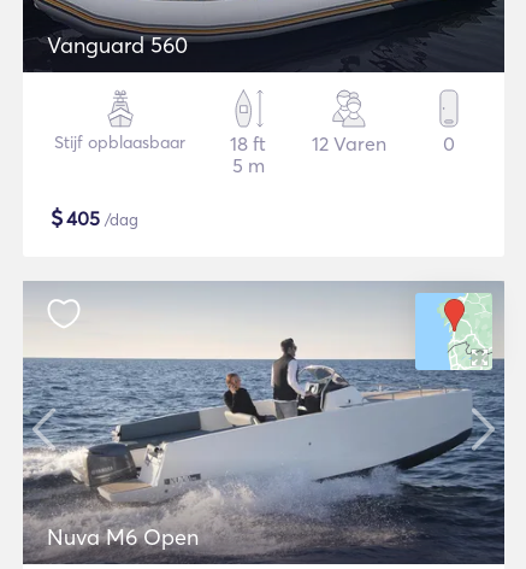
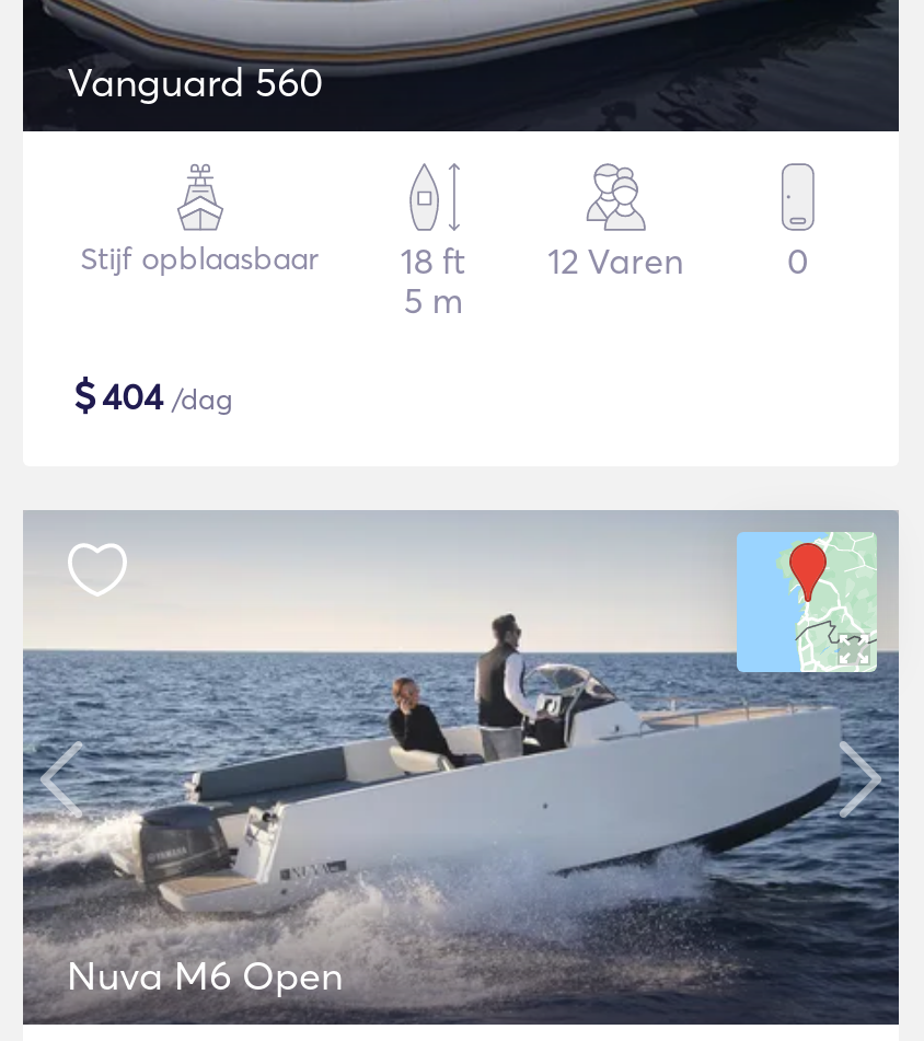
- $405 /dag
+ $404 /dag
